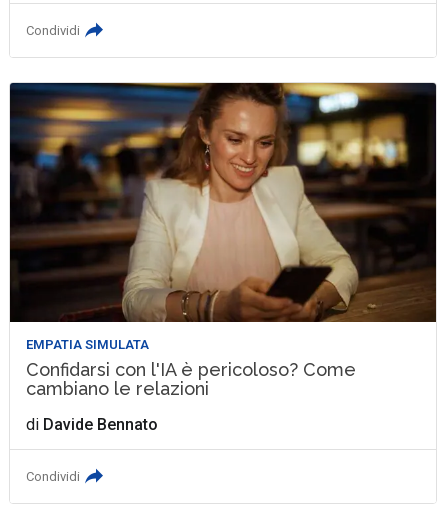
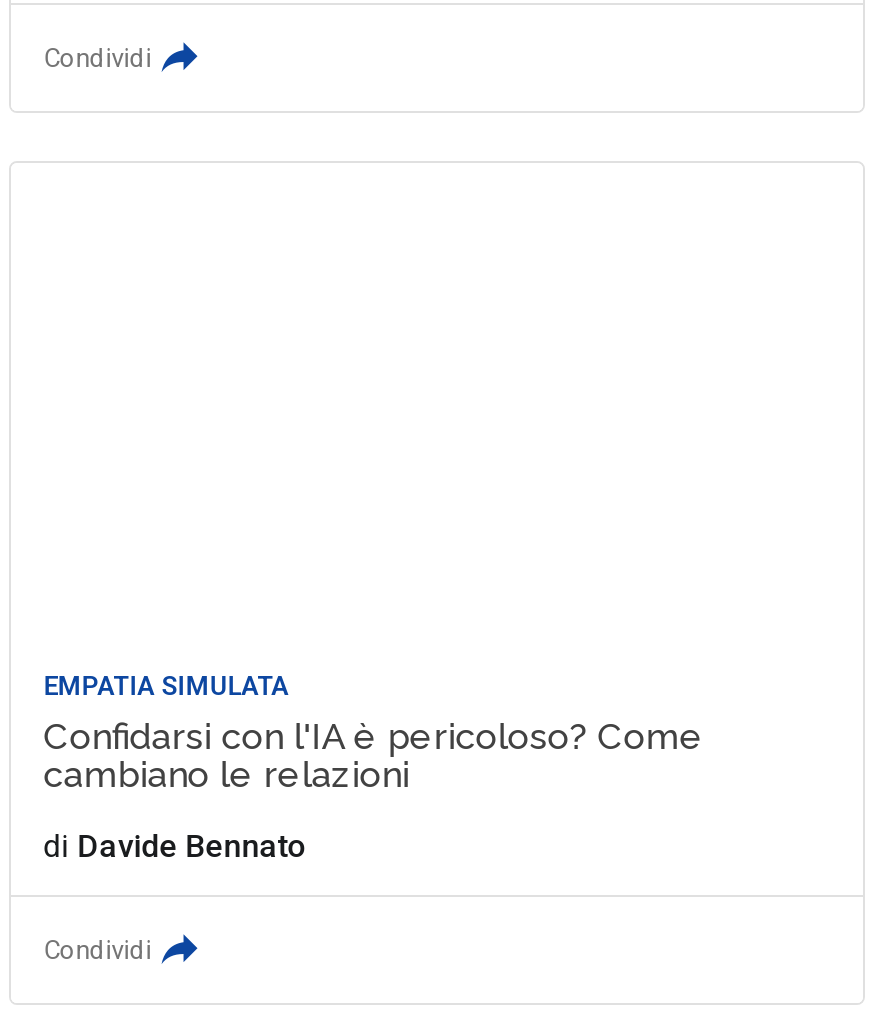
- [image]
